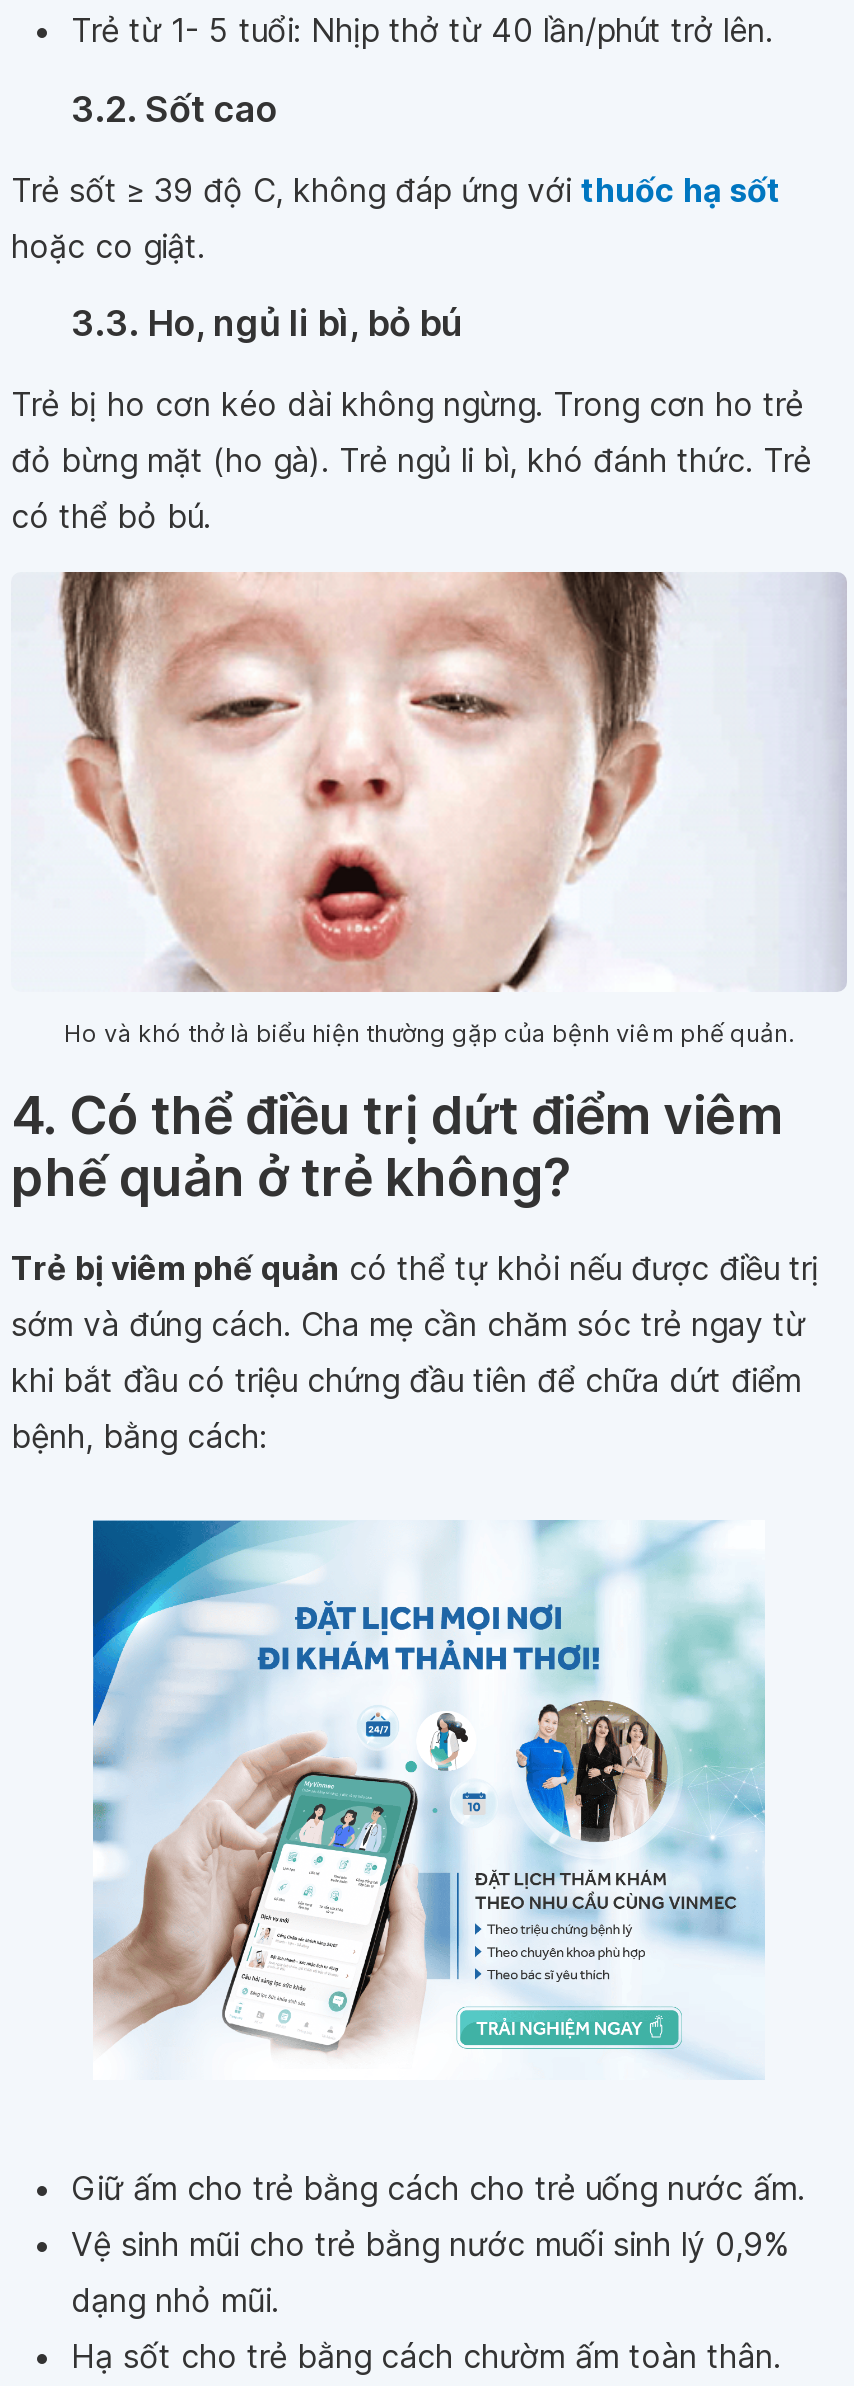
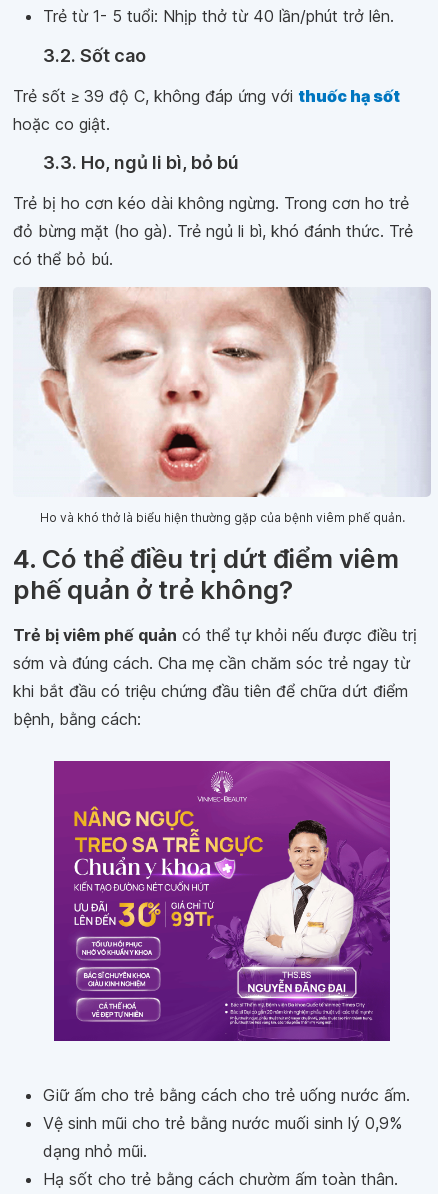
- [image]
+ [image]
